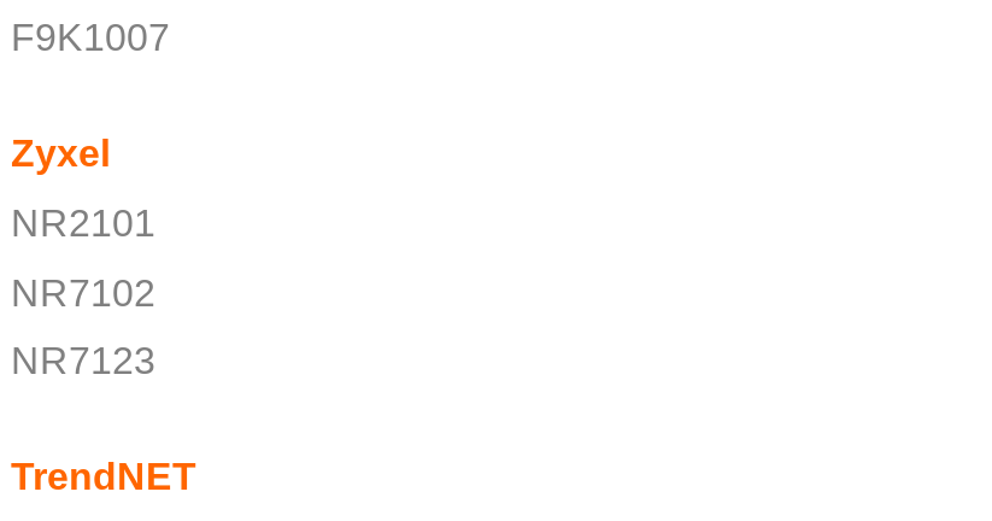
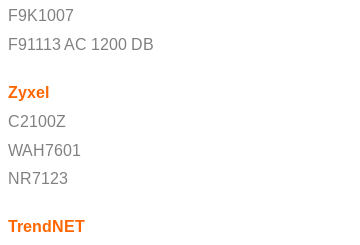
+ F91113 AC 1200 DB

- NR2101
+ C2100Z

- NR7102
+ WAH7601
